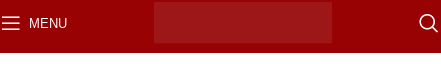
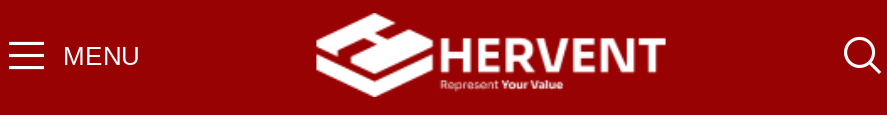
+ [image]
